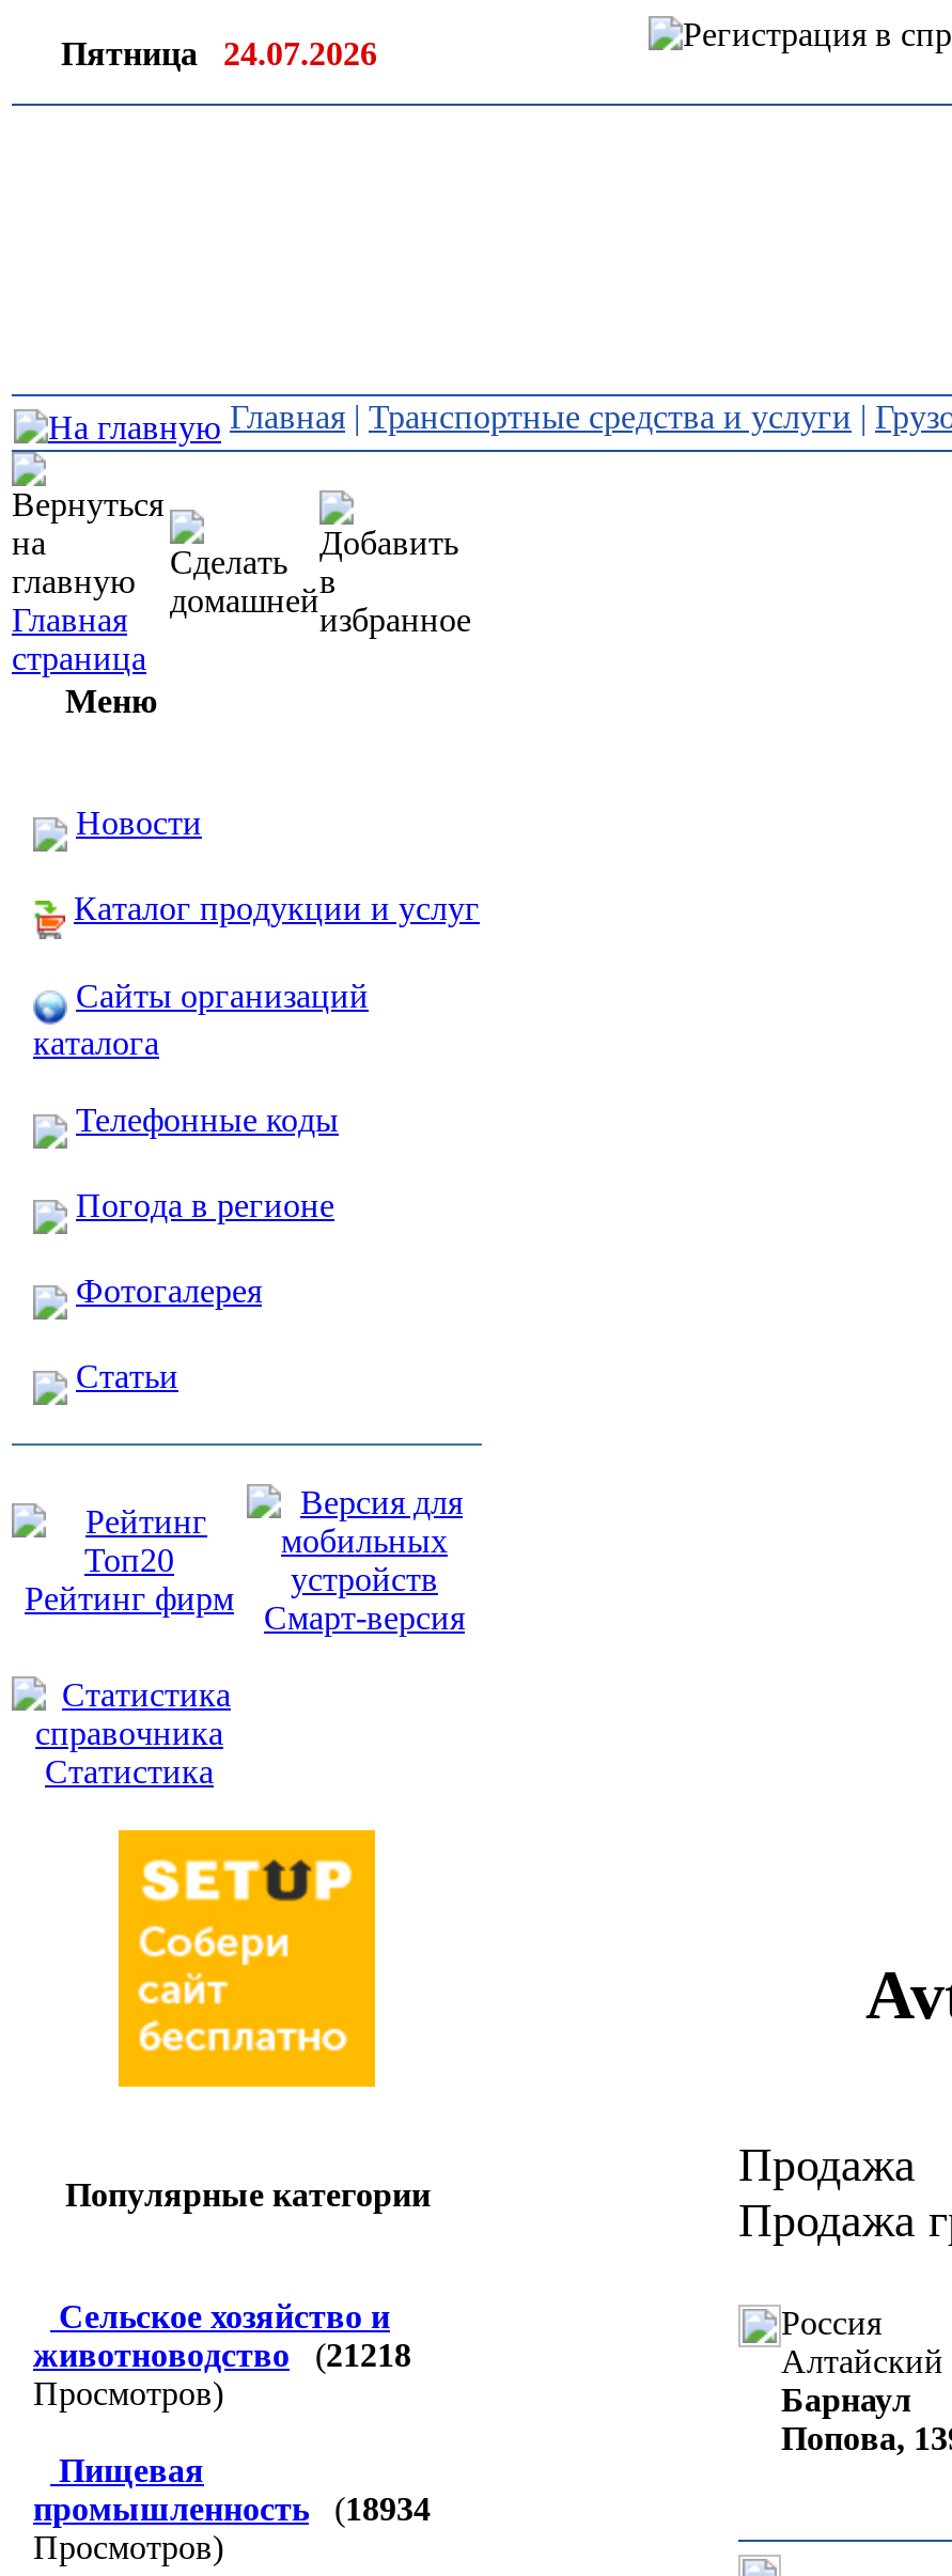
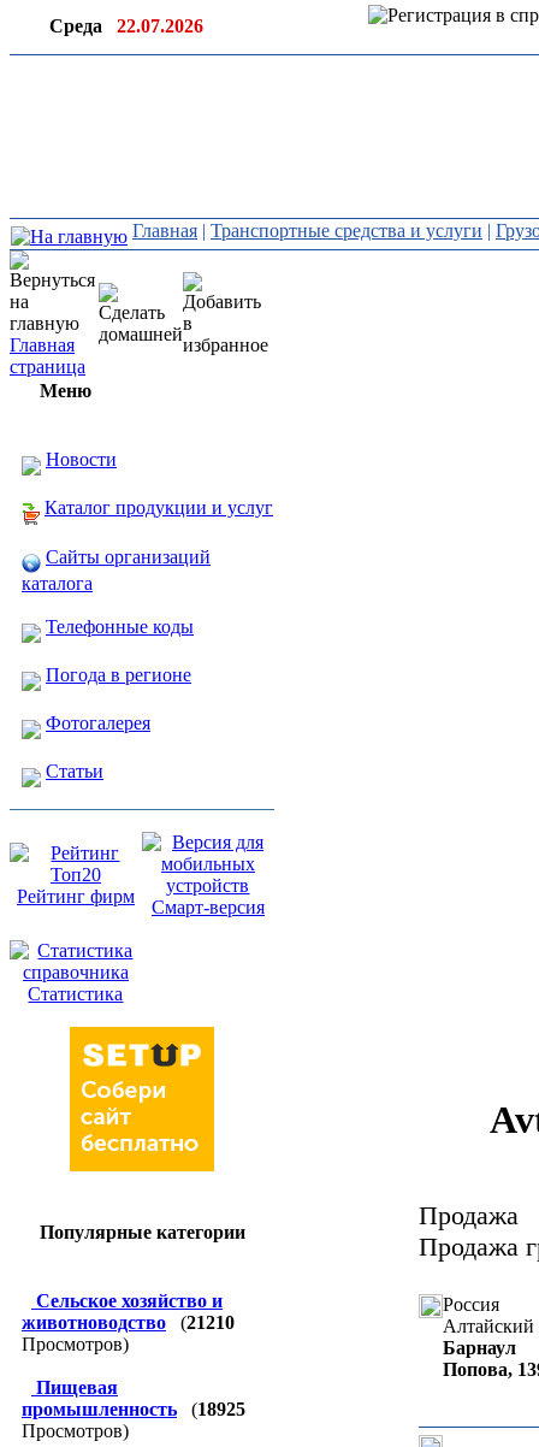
- Пятница
- 24.07.2026
+ Среда
+ 22.07.2026

- животноводство (21218
+ животноводство (21210

- промышленность (18934
+ промышленность (18925
